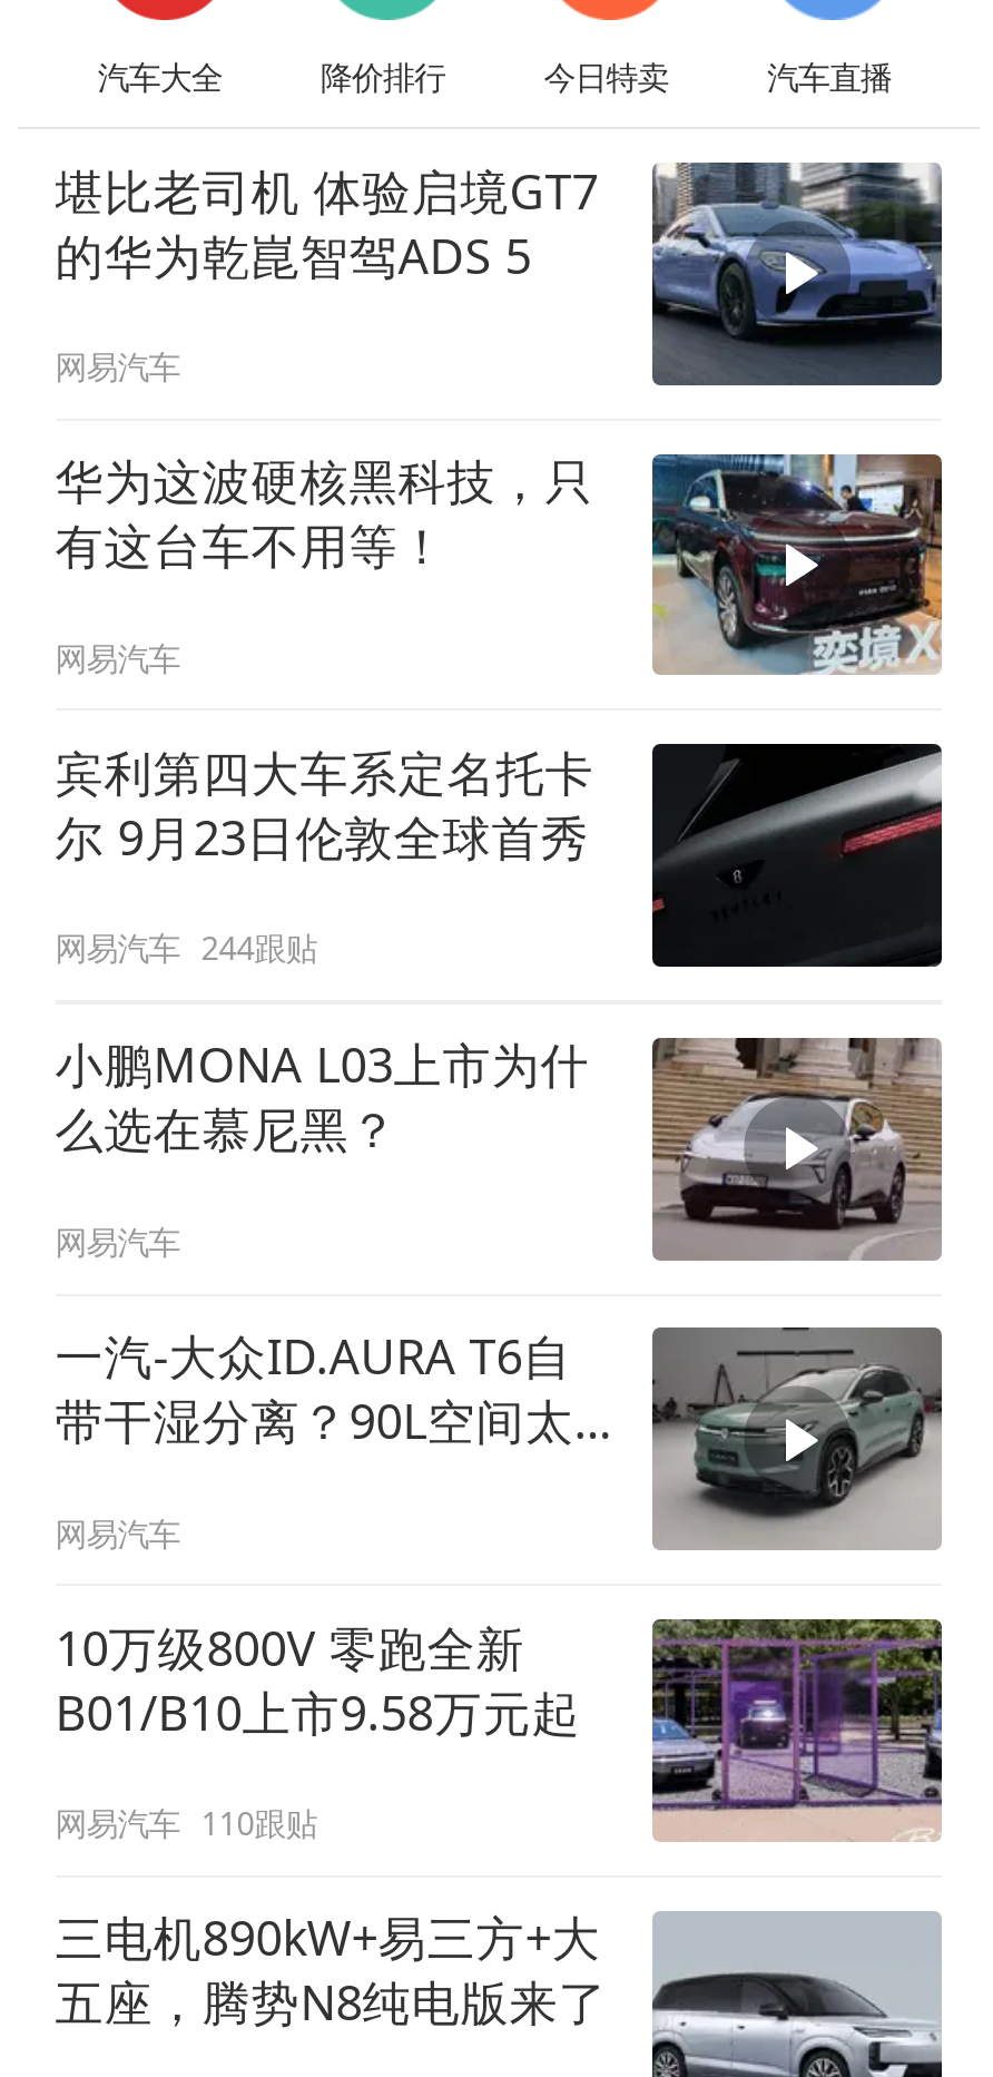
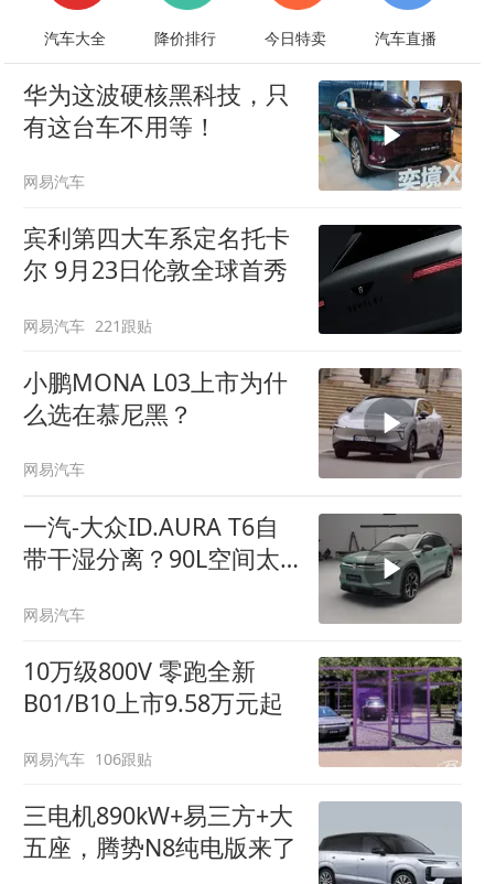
- [image]
- 堪比老司机 体验启境GT7
- 的华为乾崑智驾ADS 5
- 网易汽车

- 网易汽车 244跟贴
+ 网易汽车 221跟贴

- 网易汽车 110跟贴
+ 网易汽车 106跟贴
